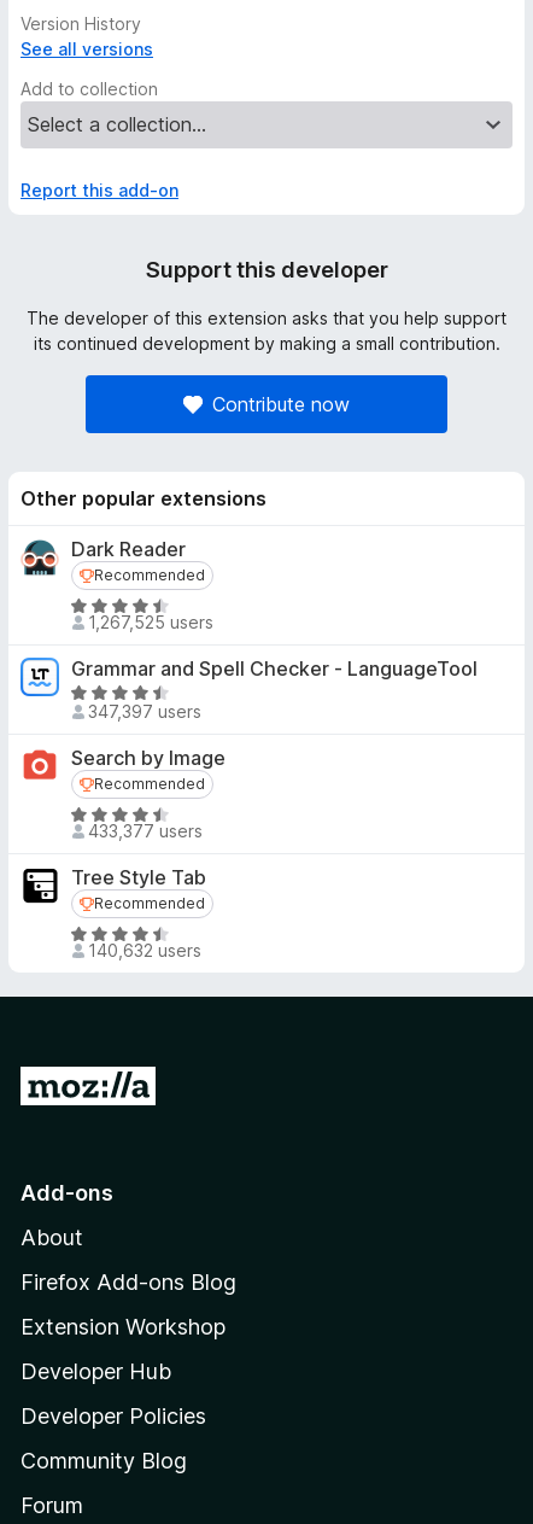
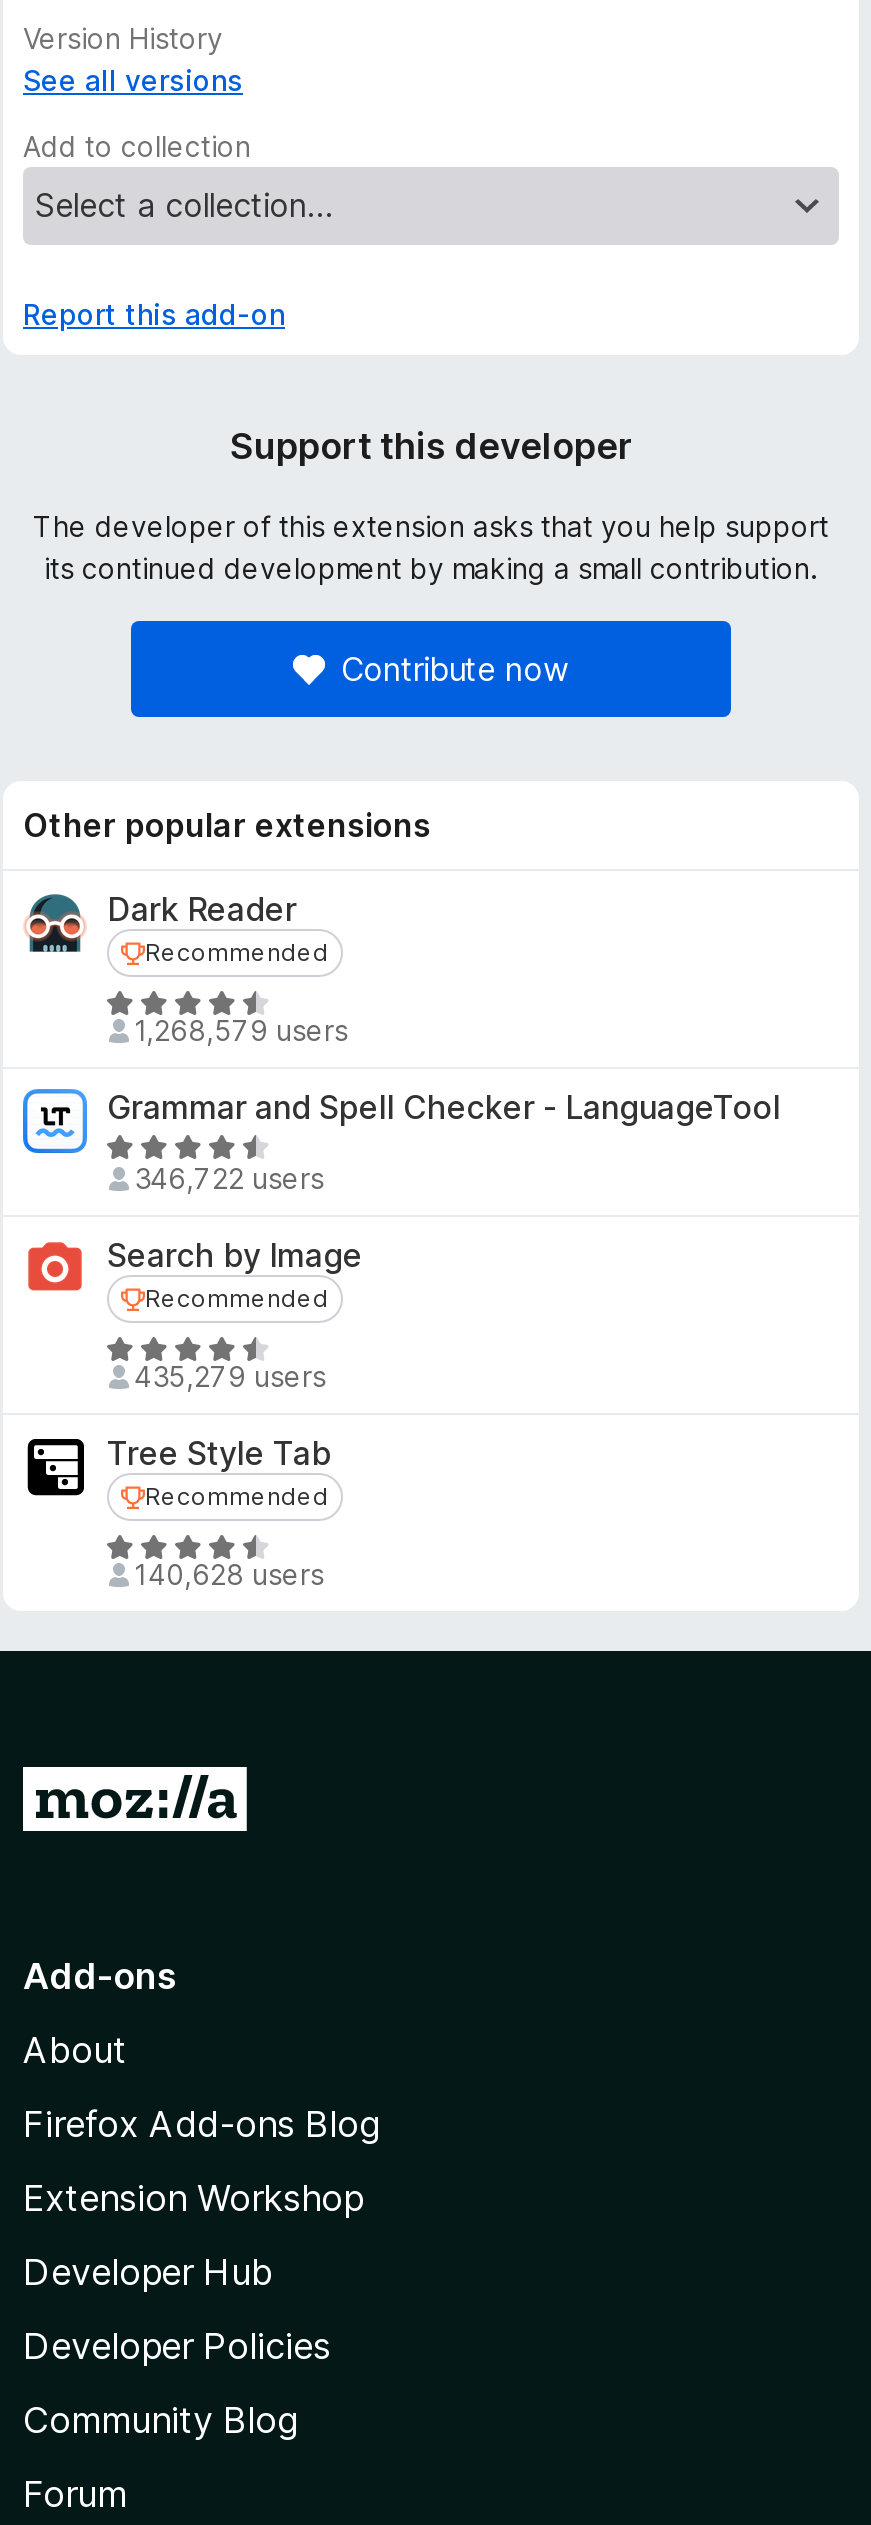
- 1,267,525 users
+ 1,268,579 users

- 347,397 users
+ 346,722 users

- 433,377 users
+ 435,279 users

- 140,632 users
+ 140,628 users
